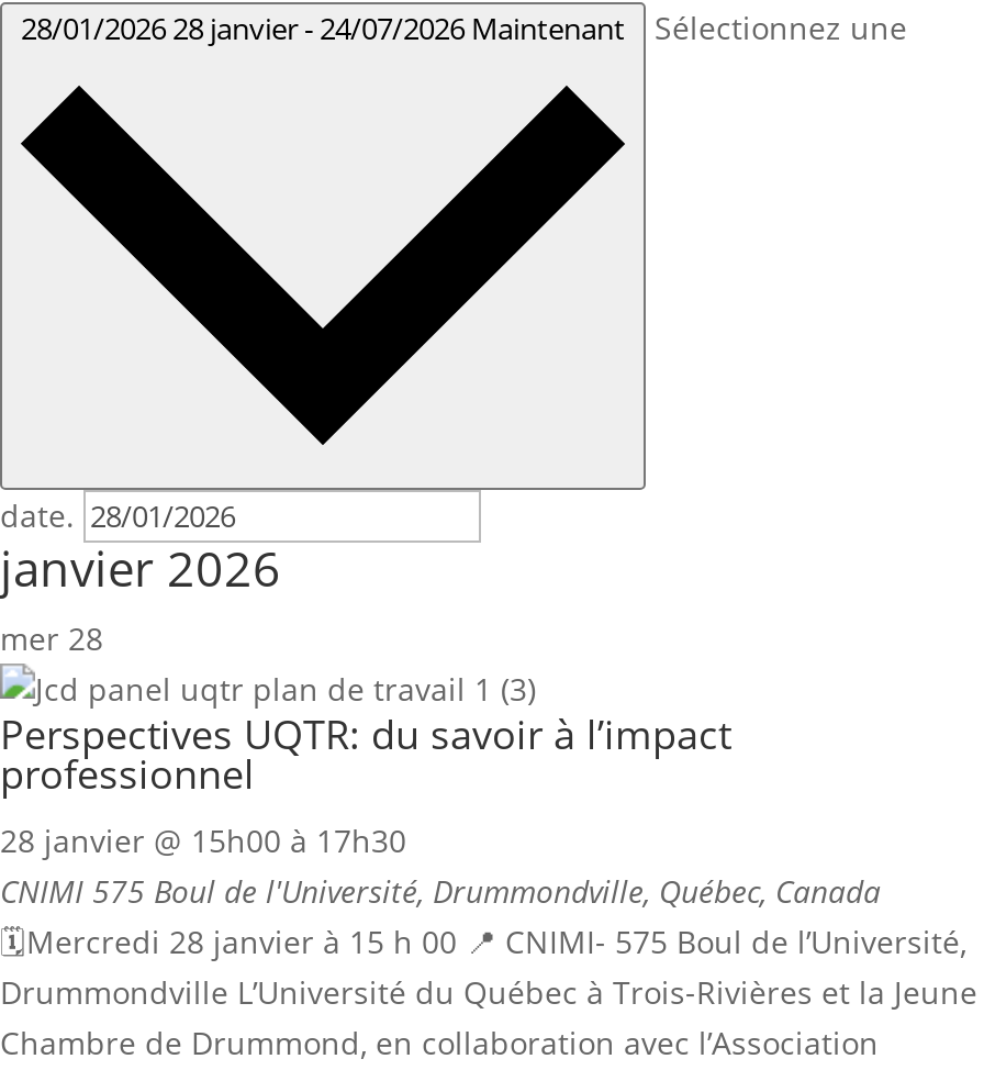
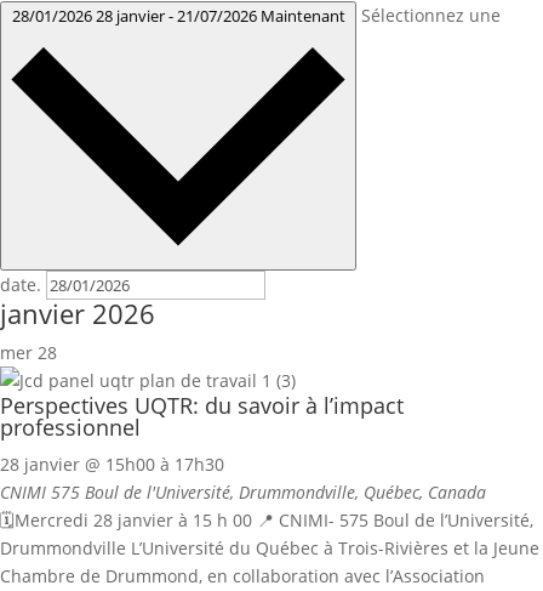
- 28/01/2026 28 janvier- 24/07/2026 Maintenant
+ 28/01/2026 28 janvier- 21/07/2026 Maintenant
